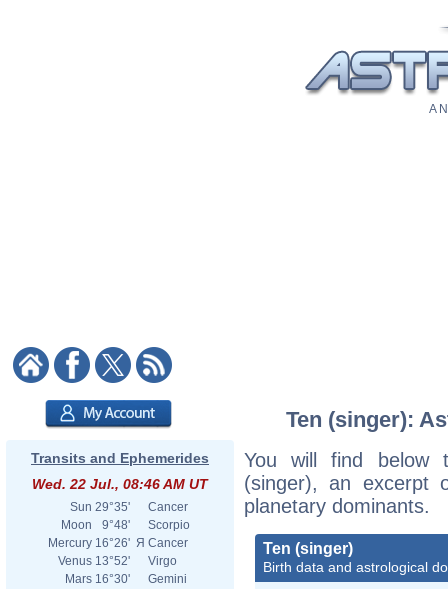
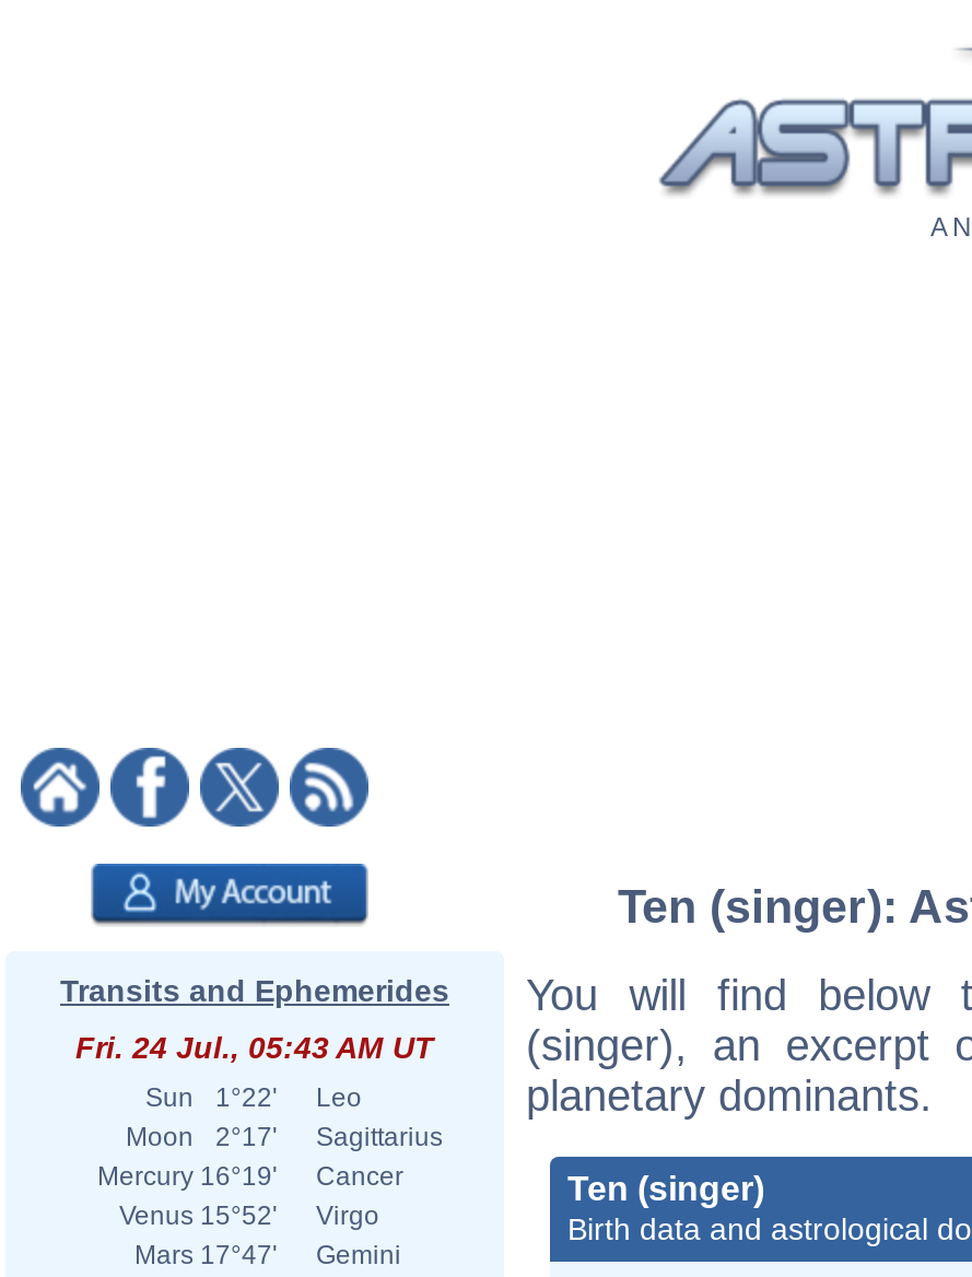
- Wed. 22 Jul., 08:46 AM UT
+ Fri. 24 Jul., 05:43 AM UT

- Sun 29°35'
+ Sun 1°22'
+ Leo
+ Moon 2°17'
+ Sagittarius
+ Mercury 16°19'

moved down: Cancer

- Moon 9°48'
- Scorpio
- Mercury 16°26' Я Cancer
- Venus 13°52'
+ Venus 15°52'

- Mars 16°30' Gemini
+ Mars 17°47' Gemini
